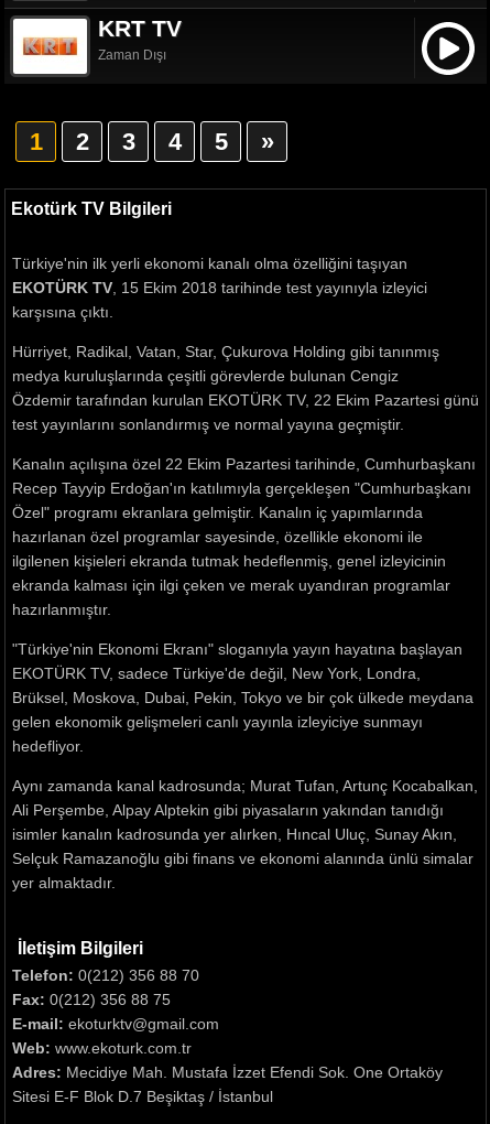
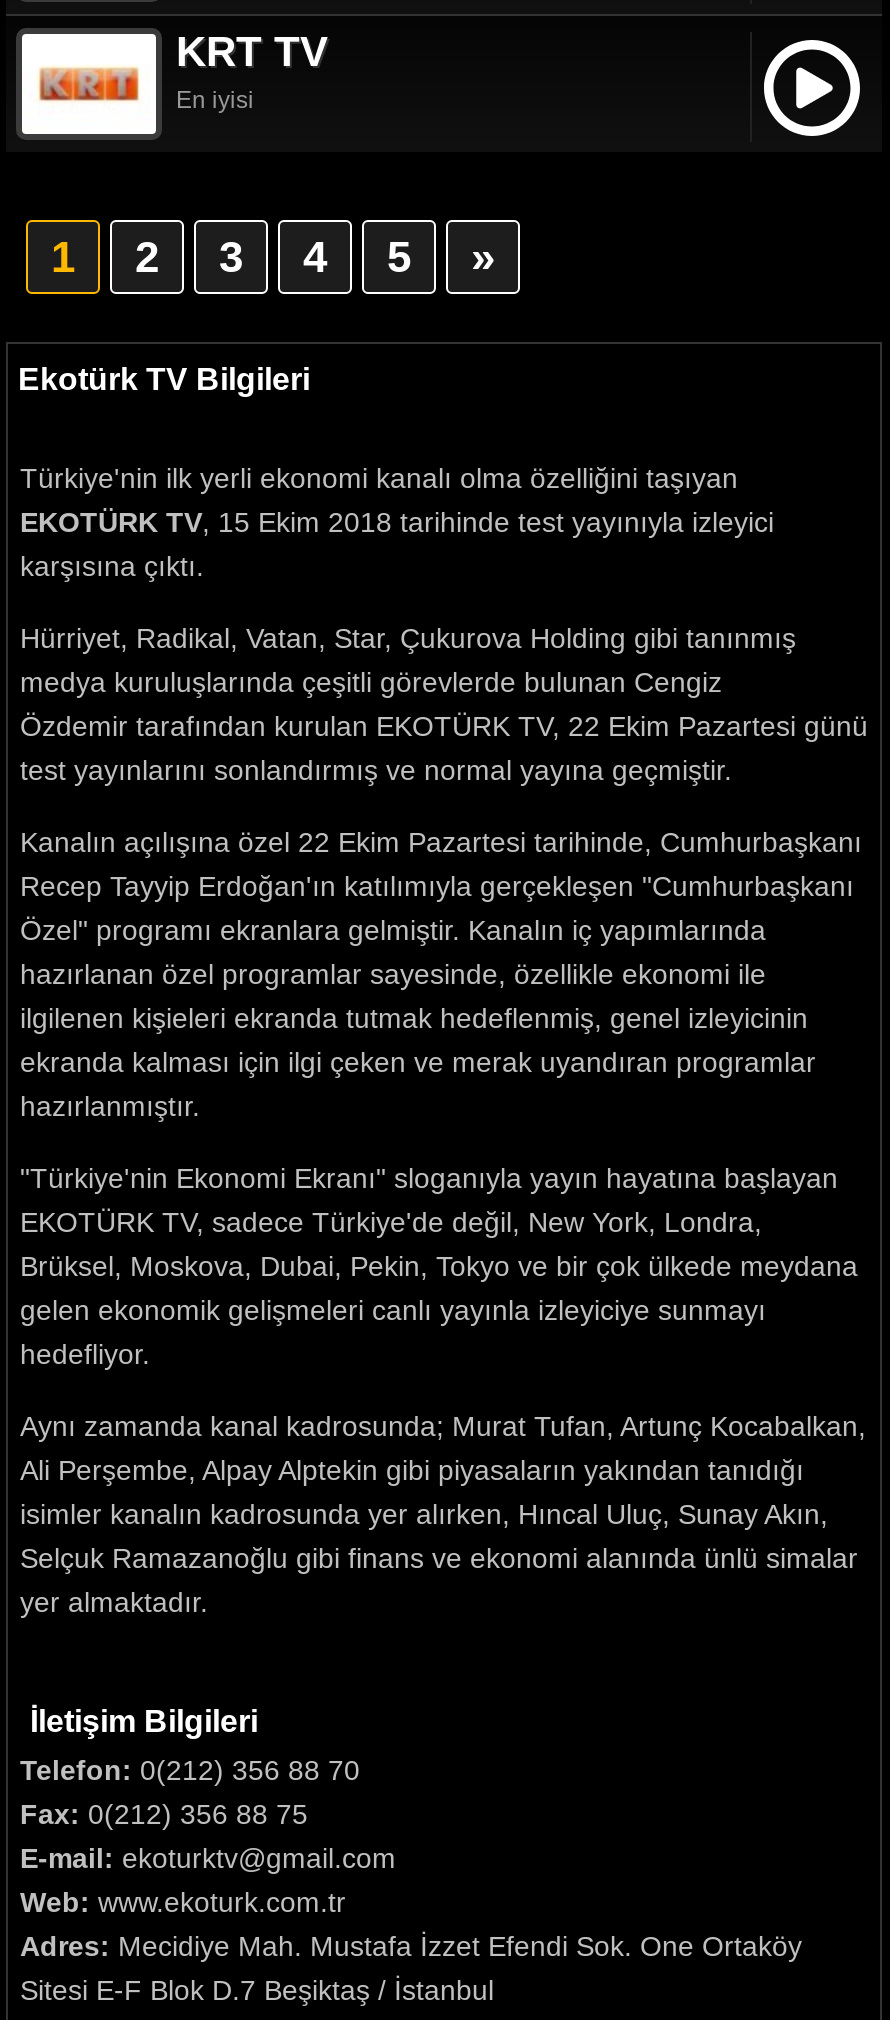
- Zaman Dışı
+ En iyisi
